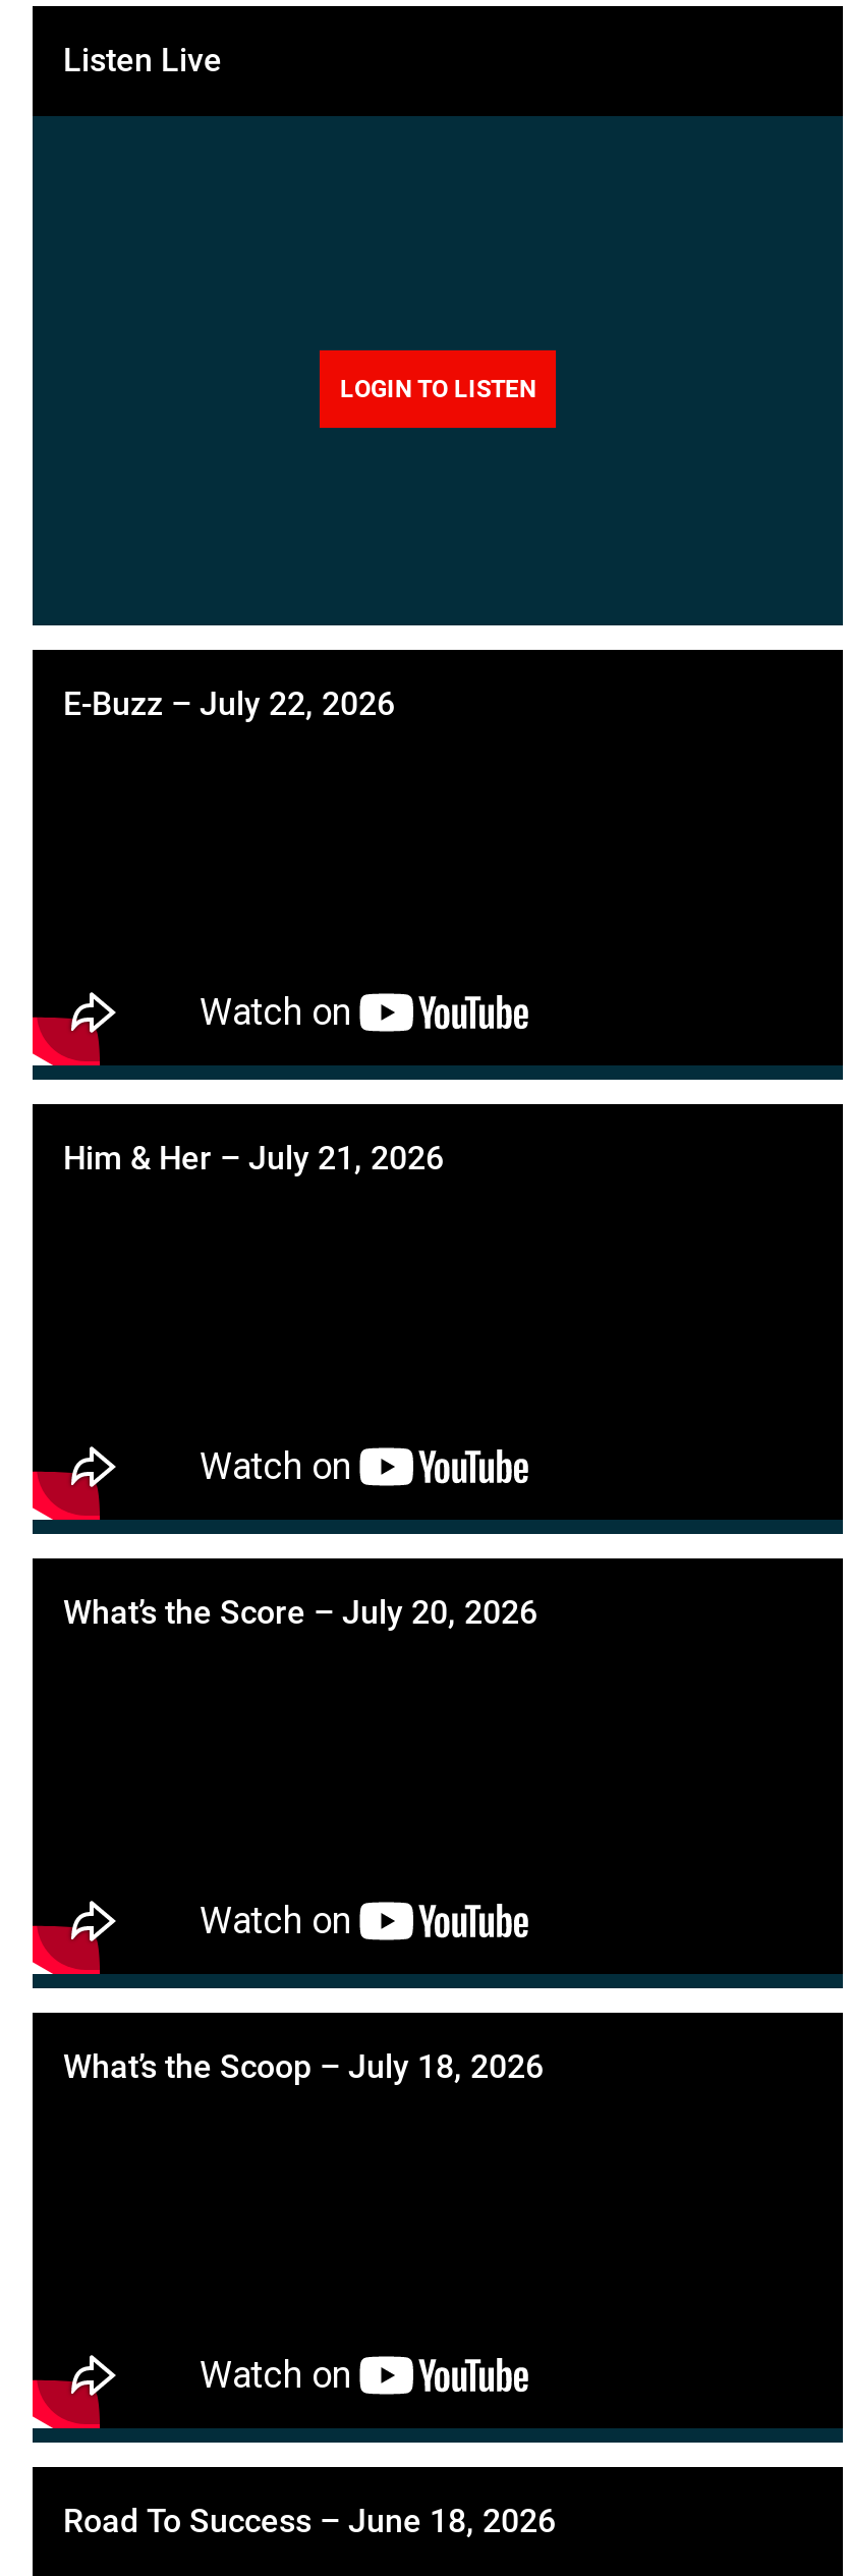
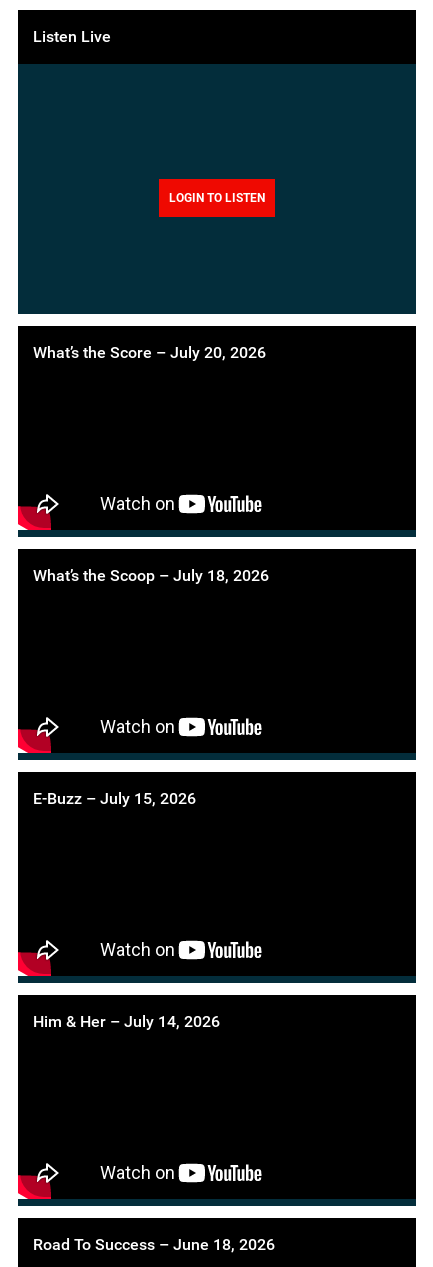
- E-Buzz – July 22, 2026

- Him & Her – July 21, 2026

moved up: What’s the Score – July 20, 2026 | What’s the Scoop – July 18, 2026

+ E-Buzz – July 15, 2026

+ Him & Her – July 14, 2026
